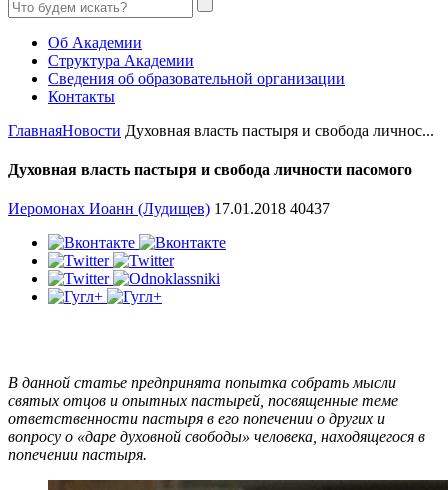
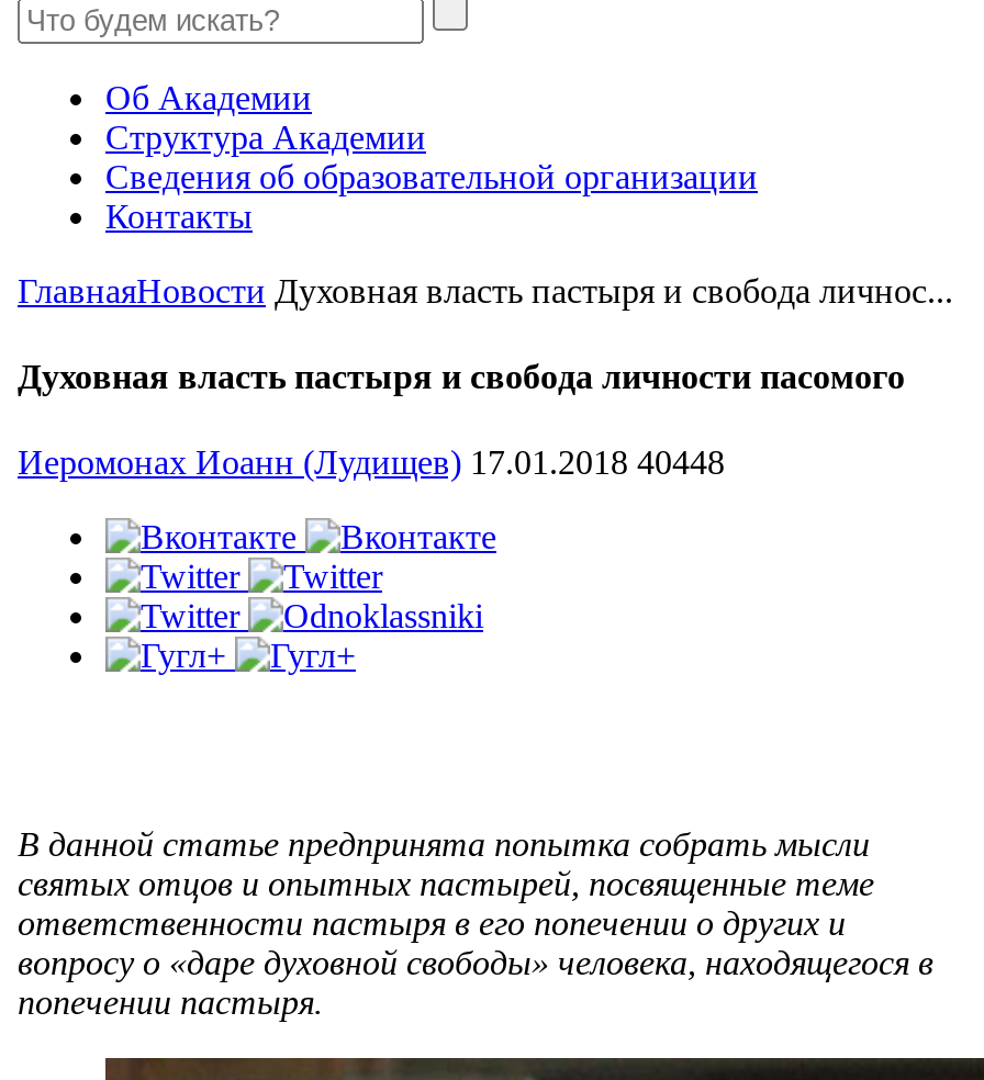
- Иеромонах Иоанн (Лудищев) 17.01.2018 40437
+ Иеромонах Иоанн (Лудищев) 17.01.2018 40448
